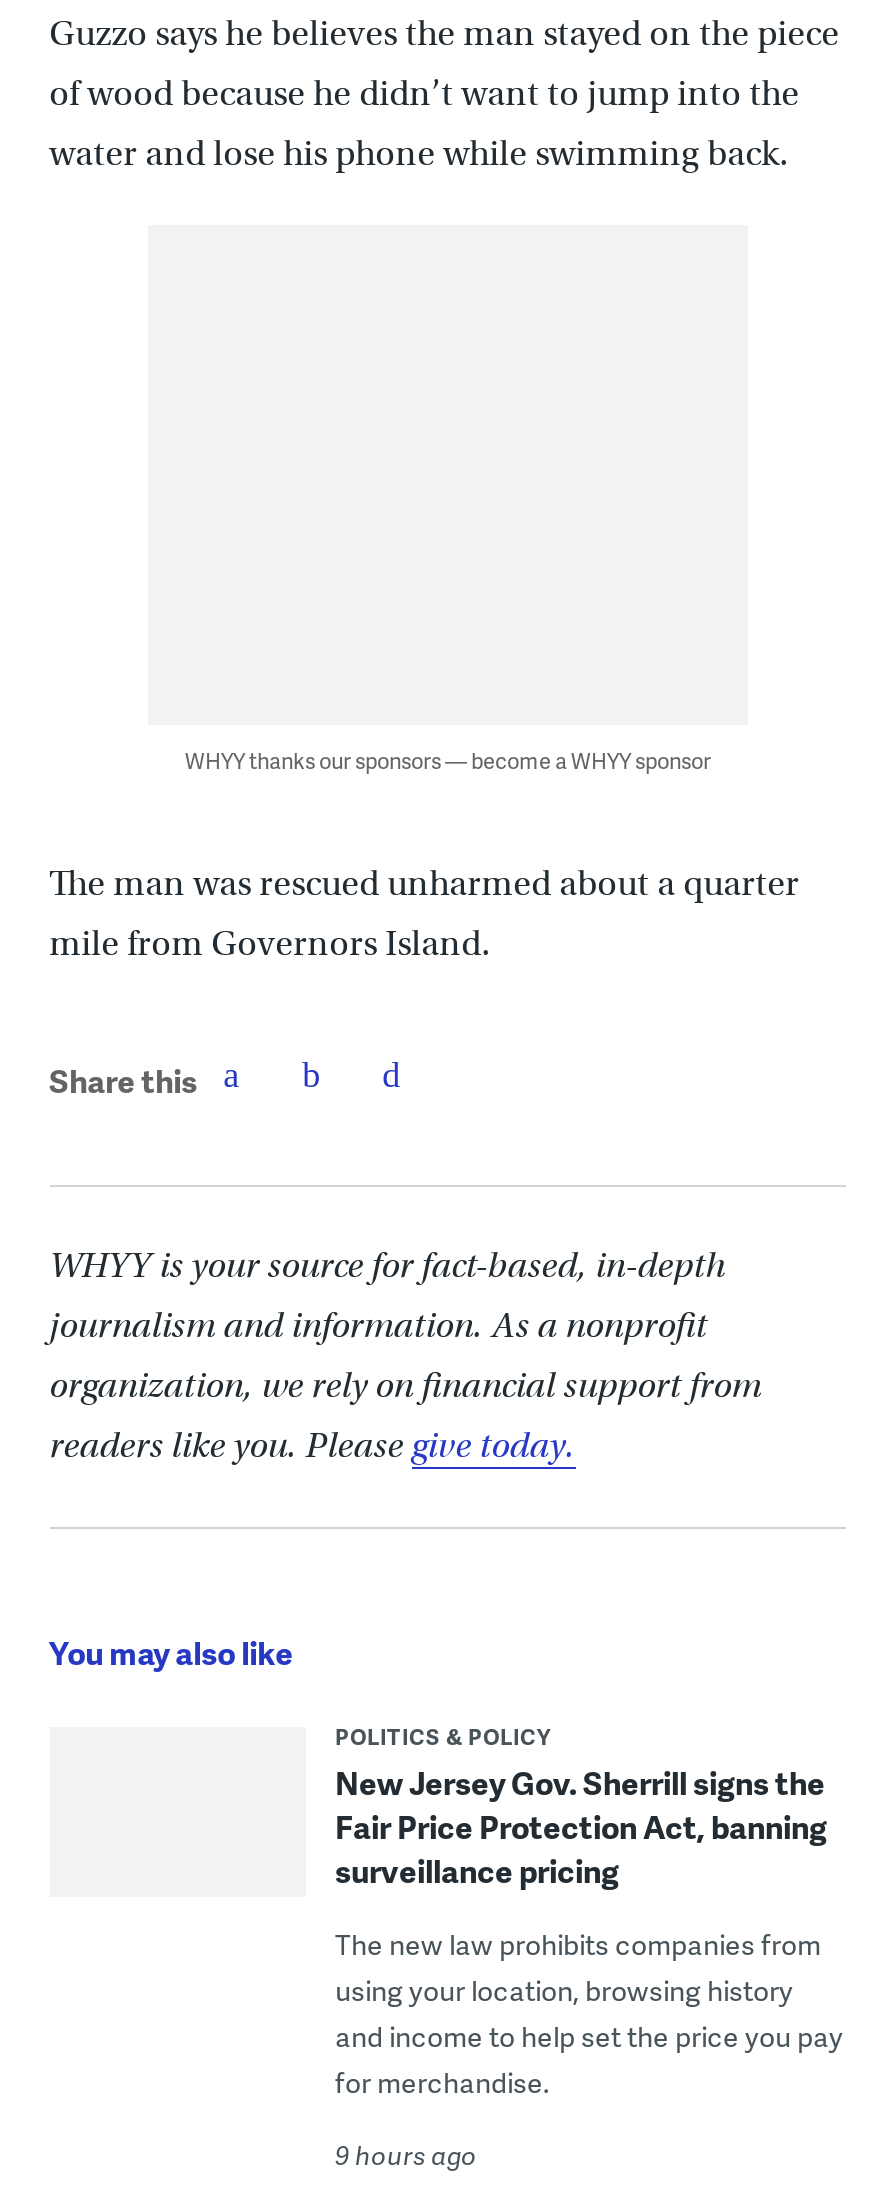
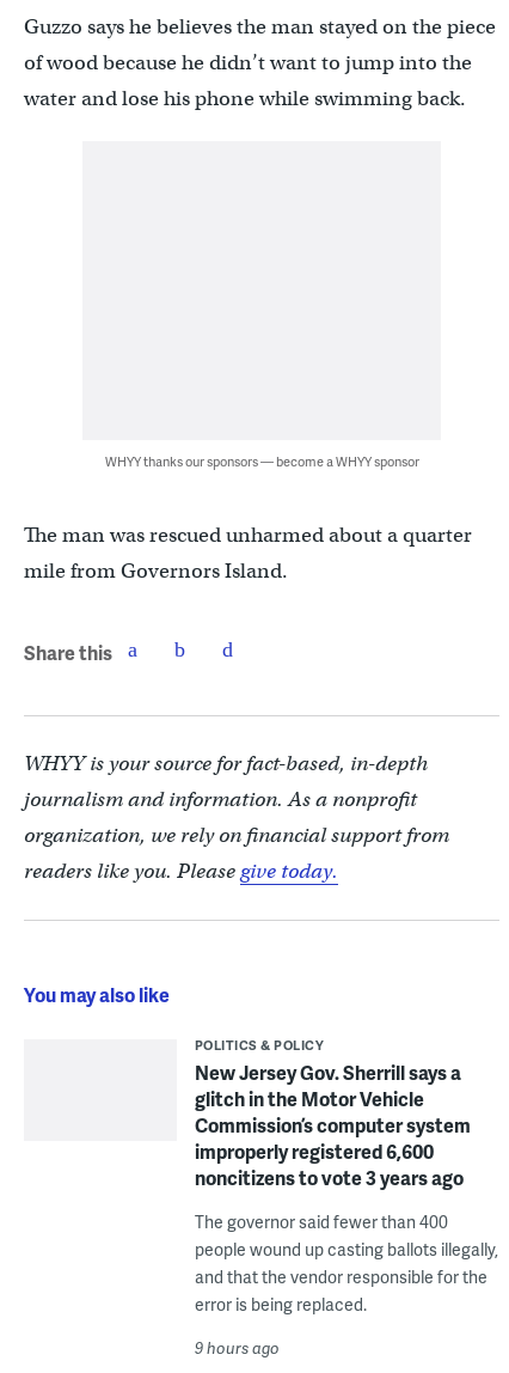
- New Jersey Gov. Sherrill signs the
- Fair Price Protection Act, banning
- surveillance pricing
+ New Jersey Gov. Sherrill says a
+ glitch in the Motor Vehicle
+ Commission’s computer system
+ improperly registered 6,600
+ noncitizens to vote 3 years ago

- The new law prohibits companies from
- using your location, browsing history
- and income to help set the price you pay
- for merchandise.
+ The governor said fewer than 400
+ people wound up casting ballots illegally,
+ and that the vendor responsible for the
+ error is being replaced.
